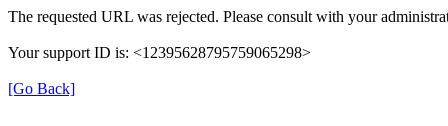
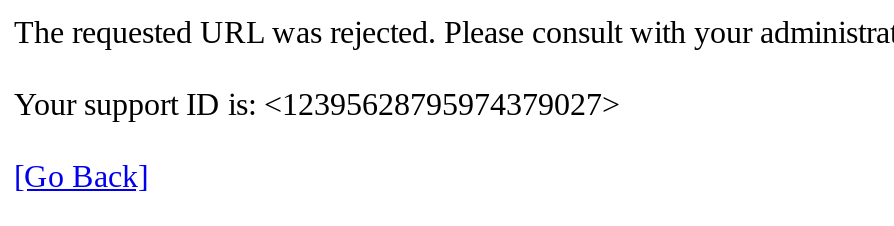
- Your support ID is: <12395628795759065298>
+ Your support ID is: <12395628795974379027>
